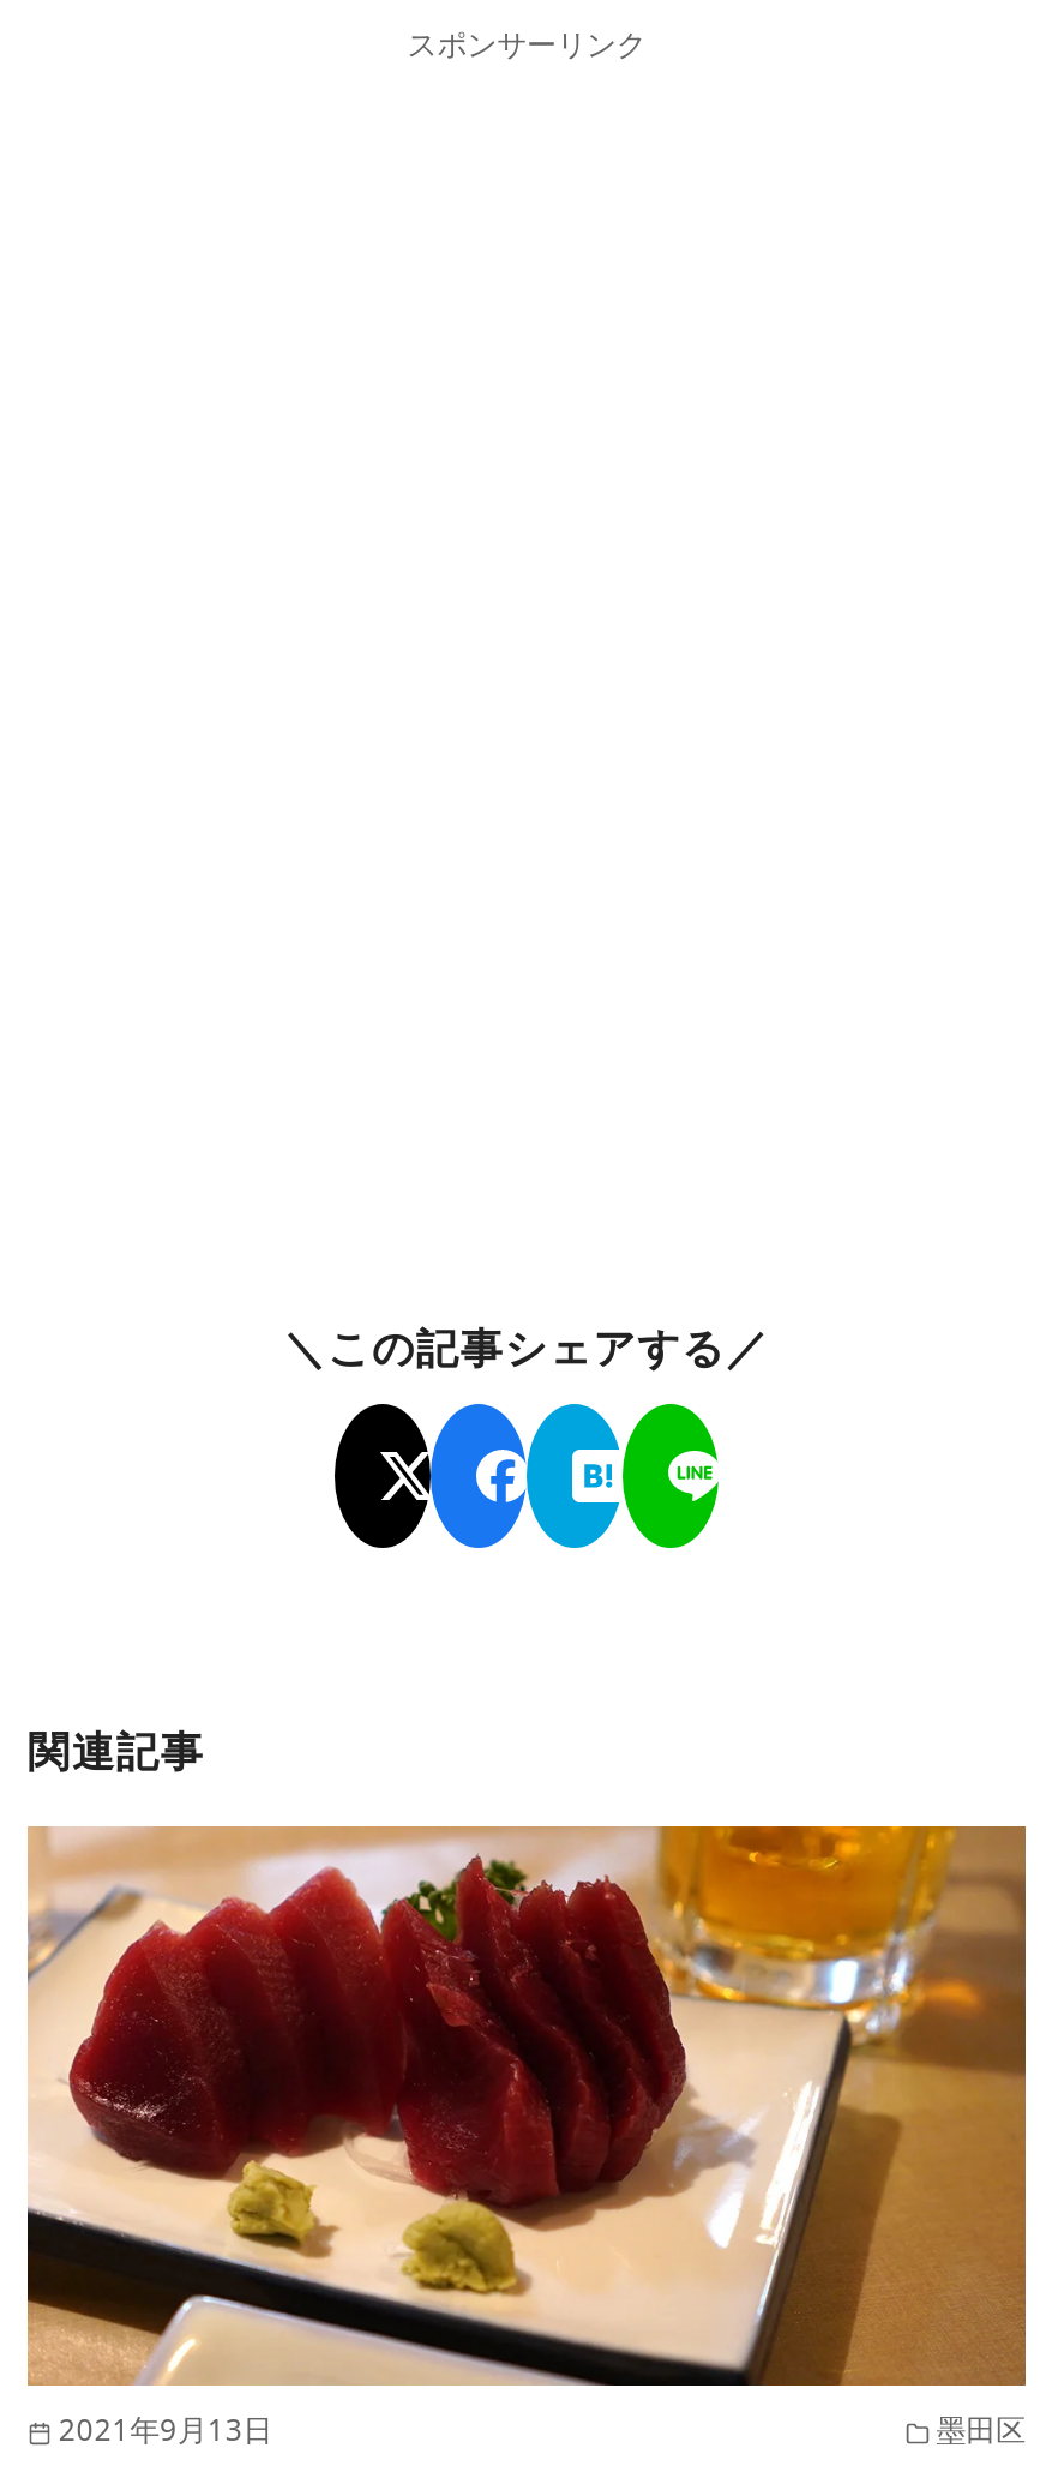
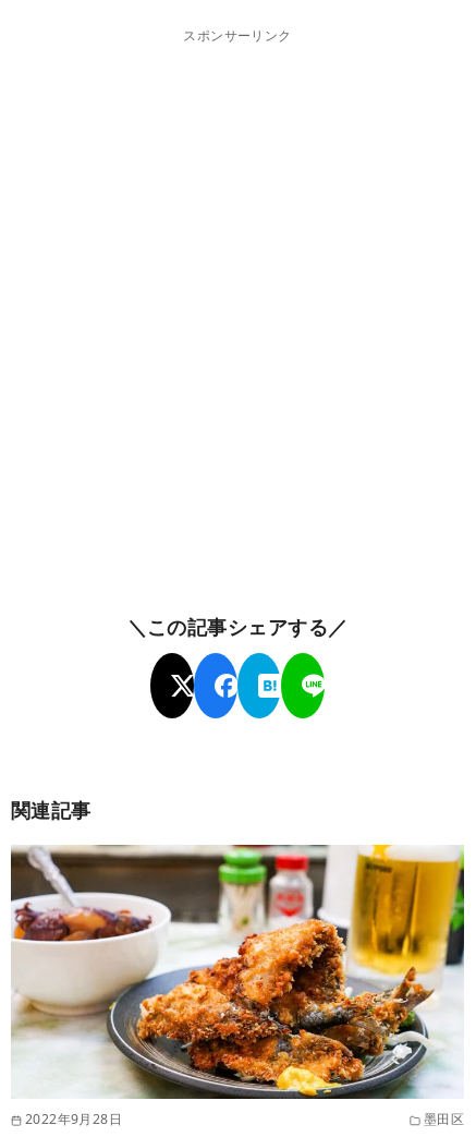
- [image]
- 2021年9月13日
+ [image]
+ 2022年9月28日
